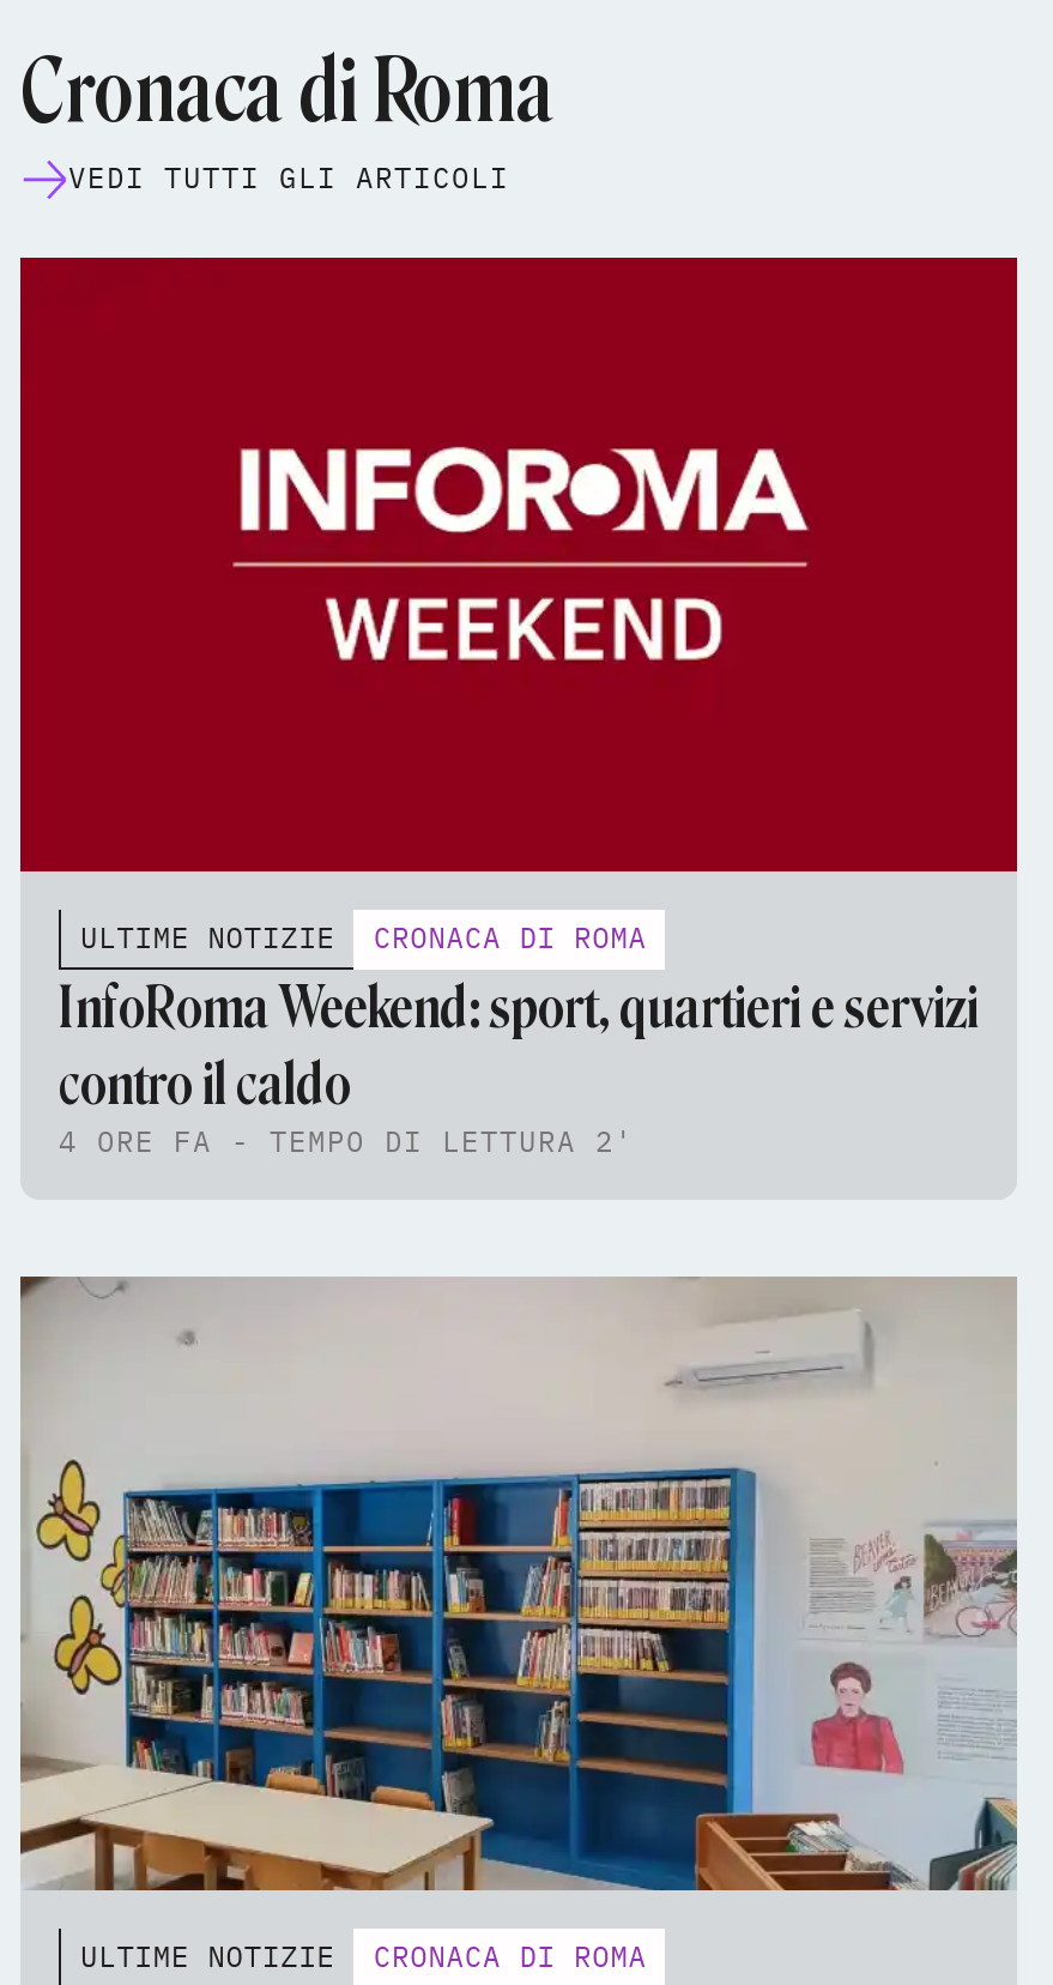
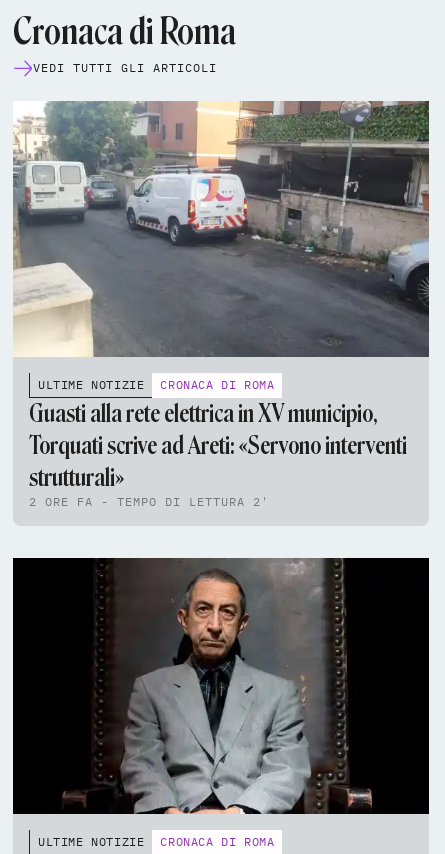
- [image]
+ [image]

- InfoRoma Weekend: sport, quartieri e servizi
- contro il caldo
- 4 ORE FA - TEMPO DI LETTURA 2'
+ Guasti alla rete elettrica in XV municipio,
+ Torquati scrive ad Areti: «Servono interventi
+ strutturali»
+ 2 ORE FA - TEMPO DI LETTURA 2'

- [image]
+ [image]
